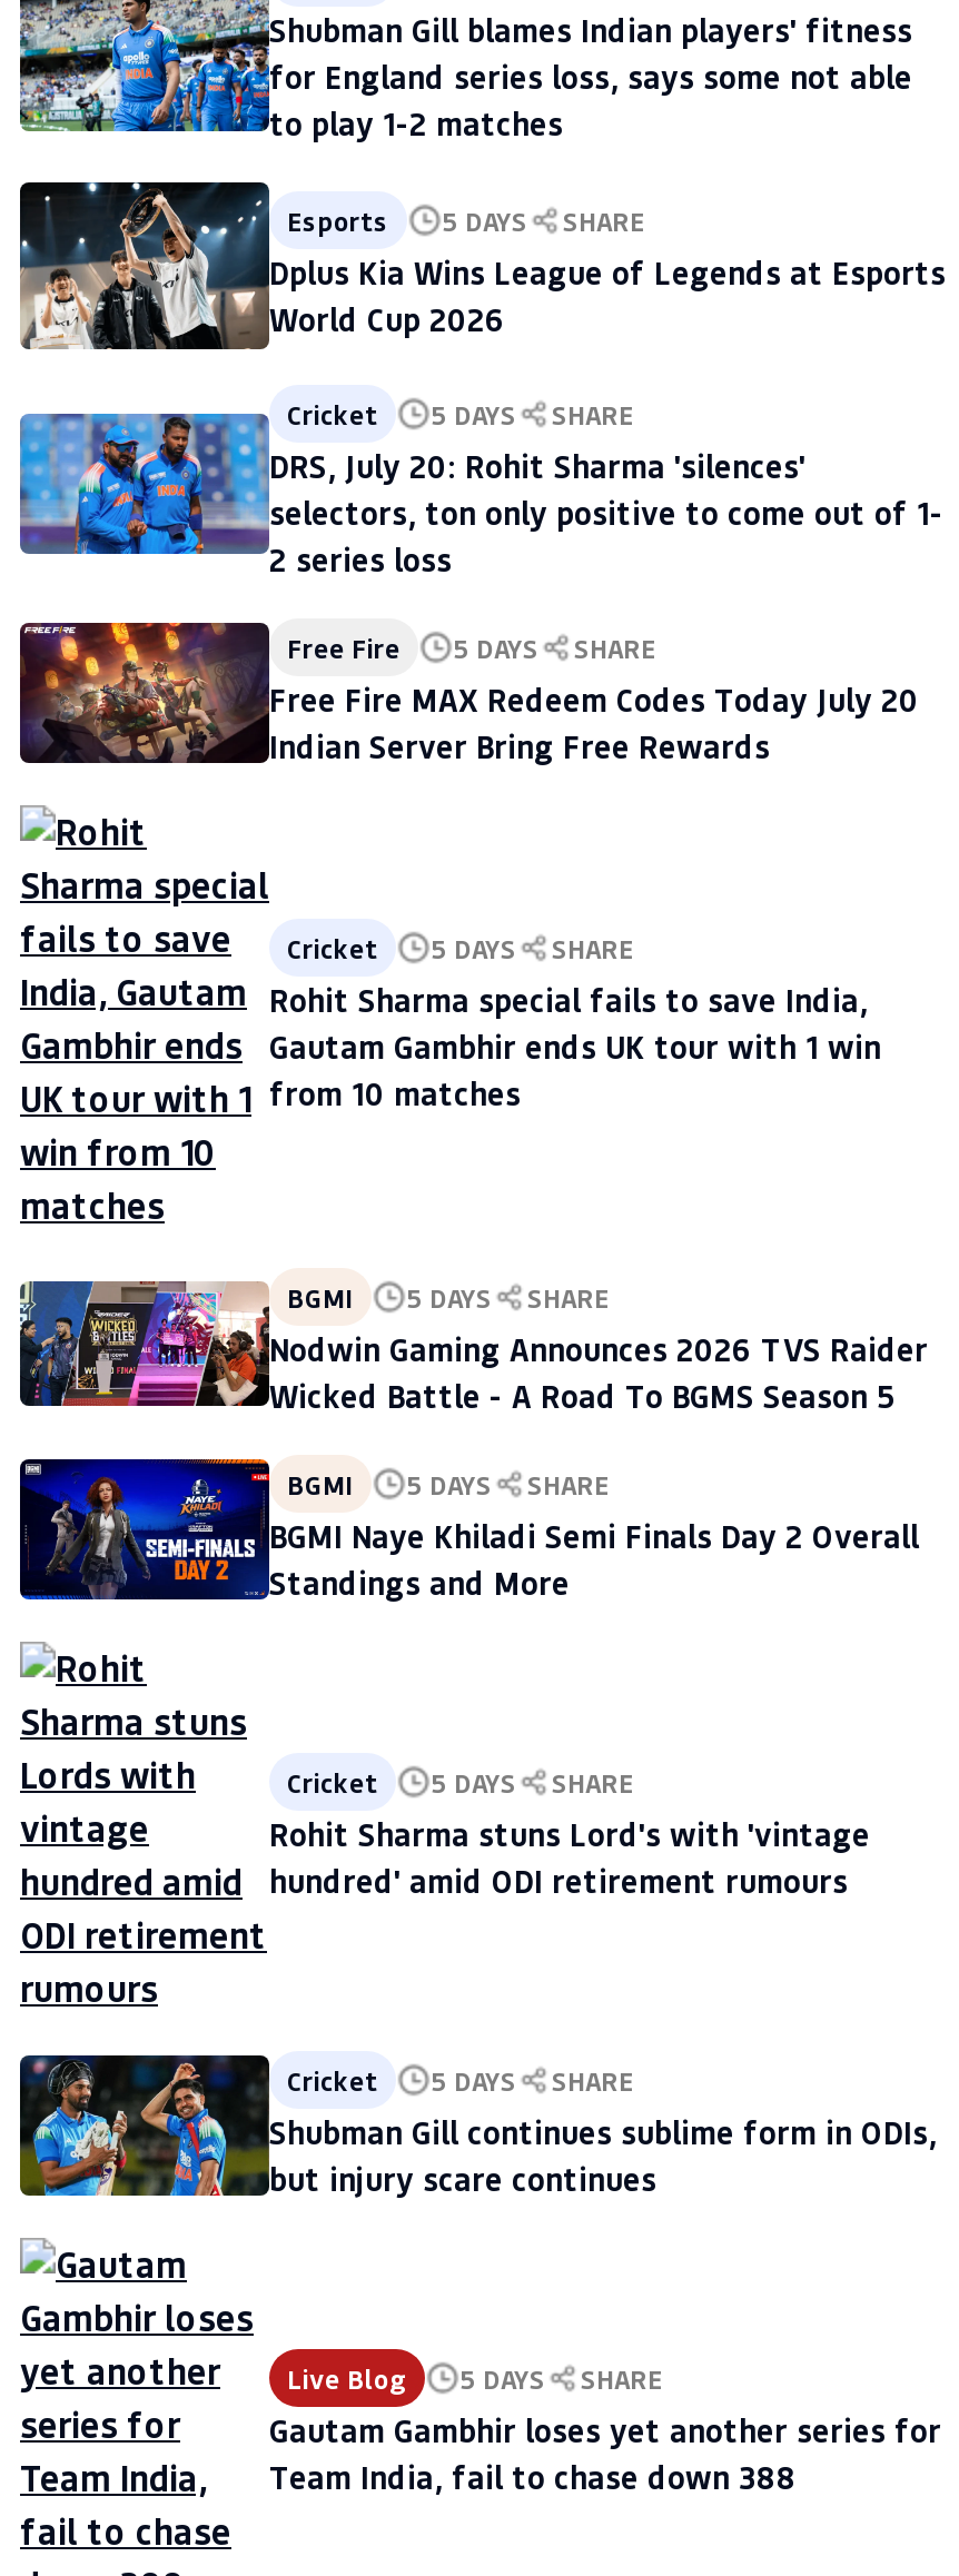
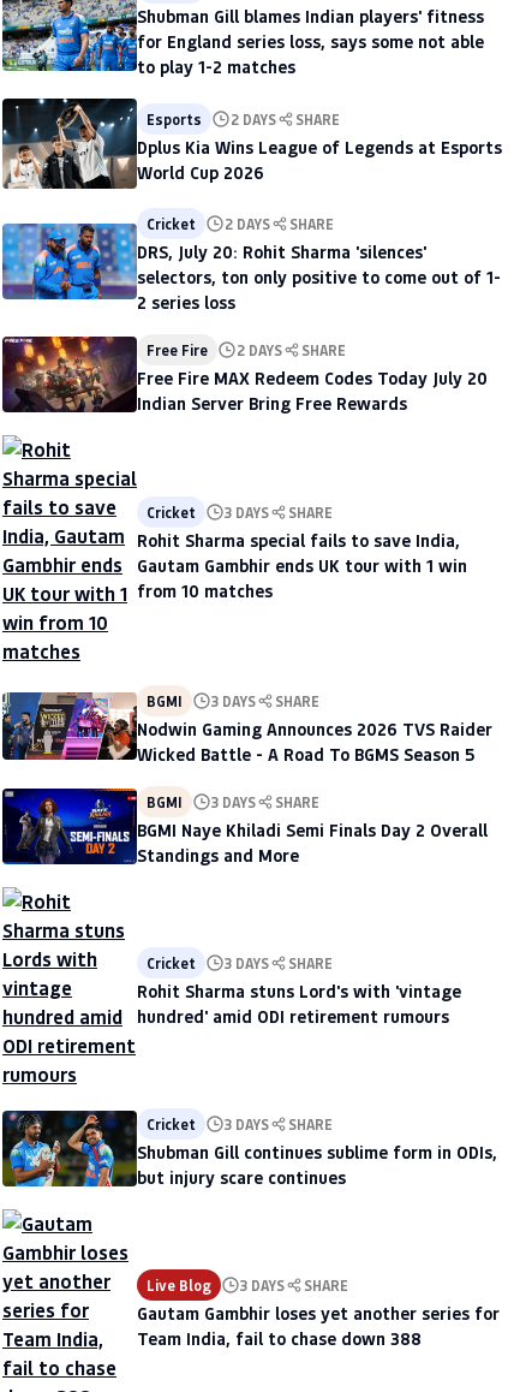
- Esports 5 DAYS SHARE
+ Esports 2 DAYS SHARE

- Cricket 5 DAYS SHARE
+ Cricket 2 DAYS SHARE

- Free Fire 5 DAYS SHARE
+ Free Fire 2 DAYS SHARE

- Cricket 5 DAYS SHARE
+ Cricket 3 DAYS SHARE

- BGMI 5 DAYS SHARE
+ BGMI 3 DAYS SHARE

- BGMI 5 DAYS SHARE
+ BGMI 3 DAYS SHARE

- Cricket 5 DAYS SHARE
+ Cricket 3 DAYS SHARE

- Cricket 5 DAYS SHARE
+ Cricket 3 DAYS SHARE

- Live Blog 5 DAYS SHARE
+ Live Blog 3 DAYS SHARE
